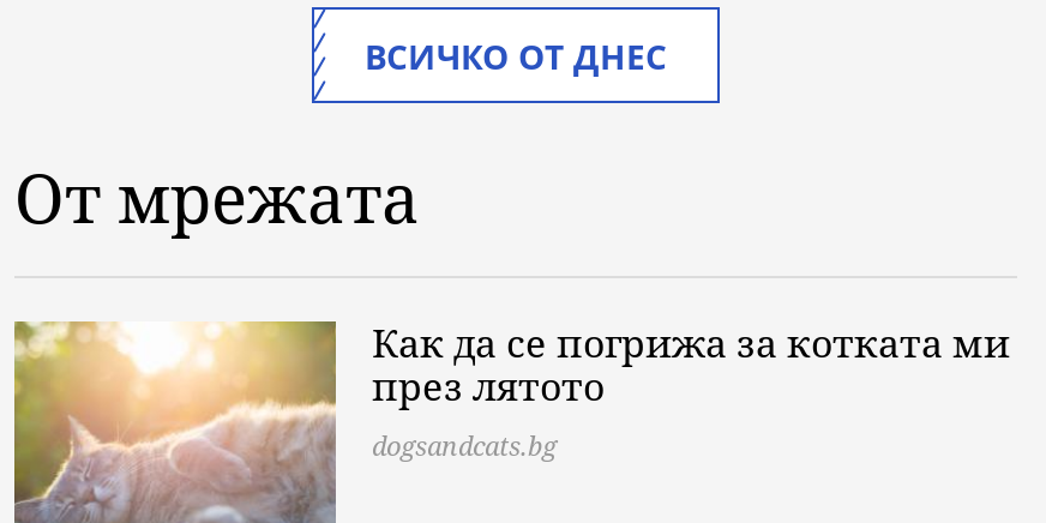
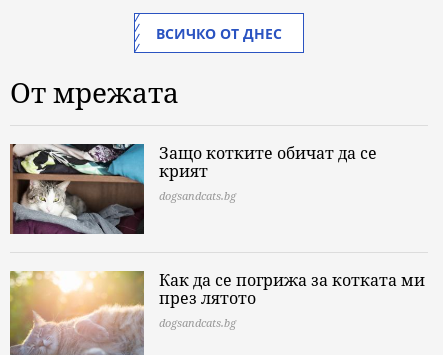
+ [image]
+ Защо котките обичат да се
+ крият
+ dogsandcats.bg
